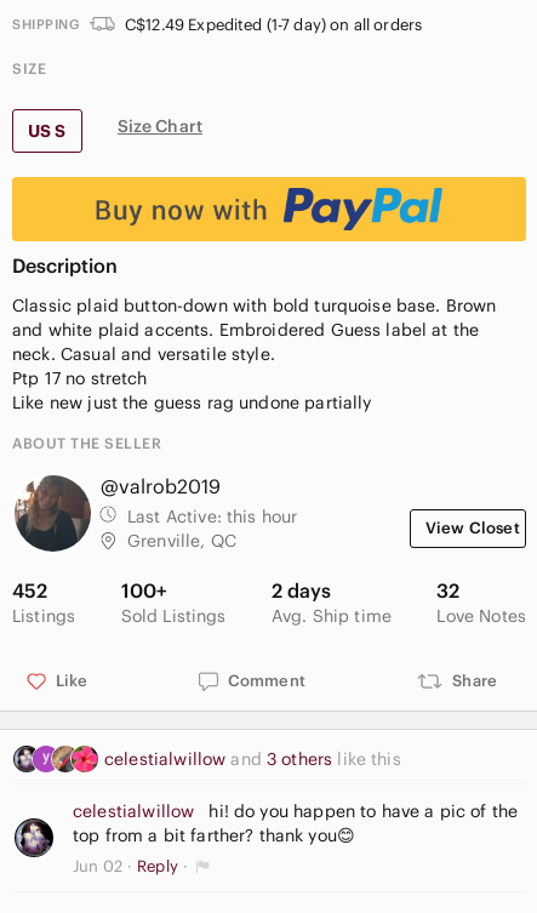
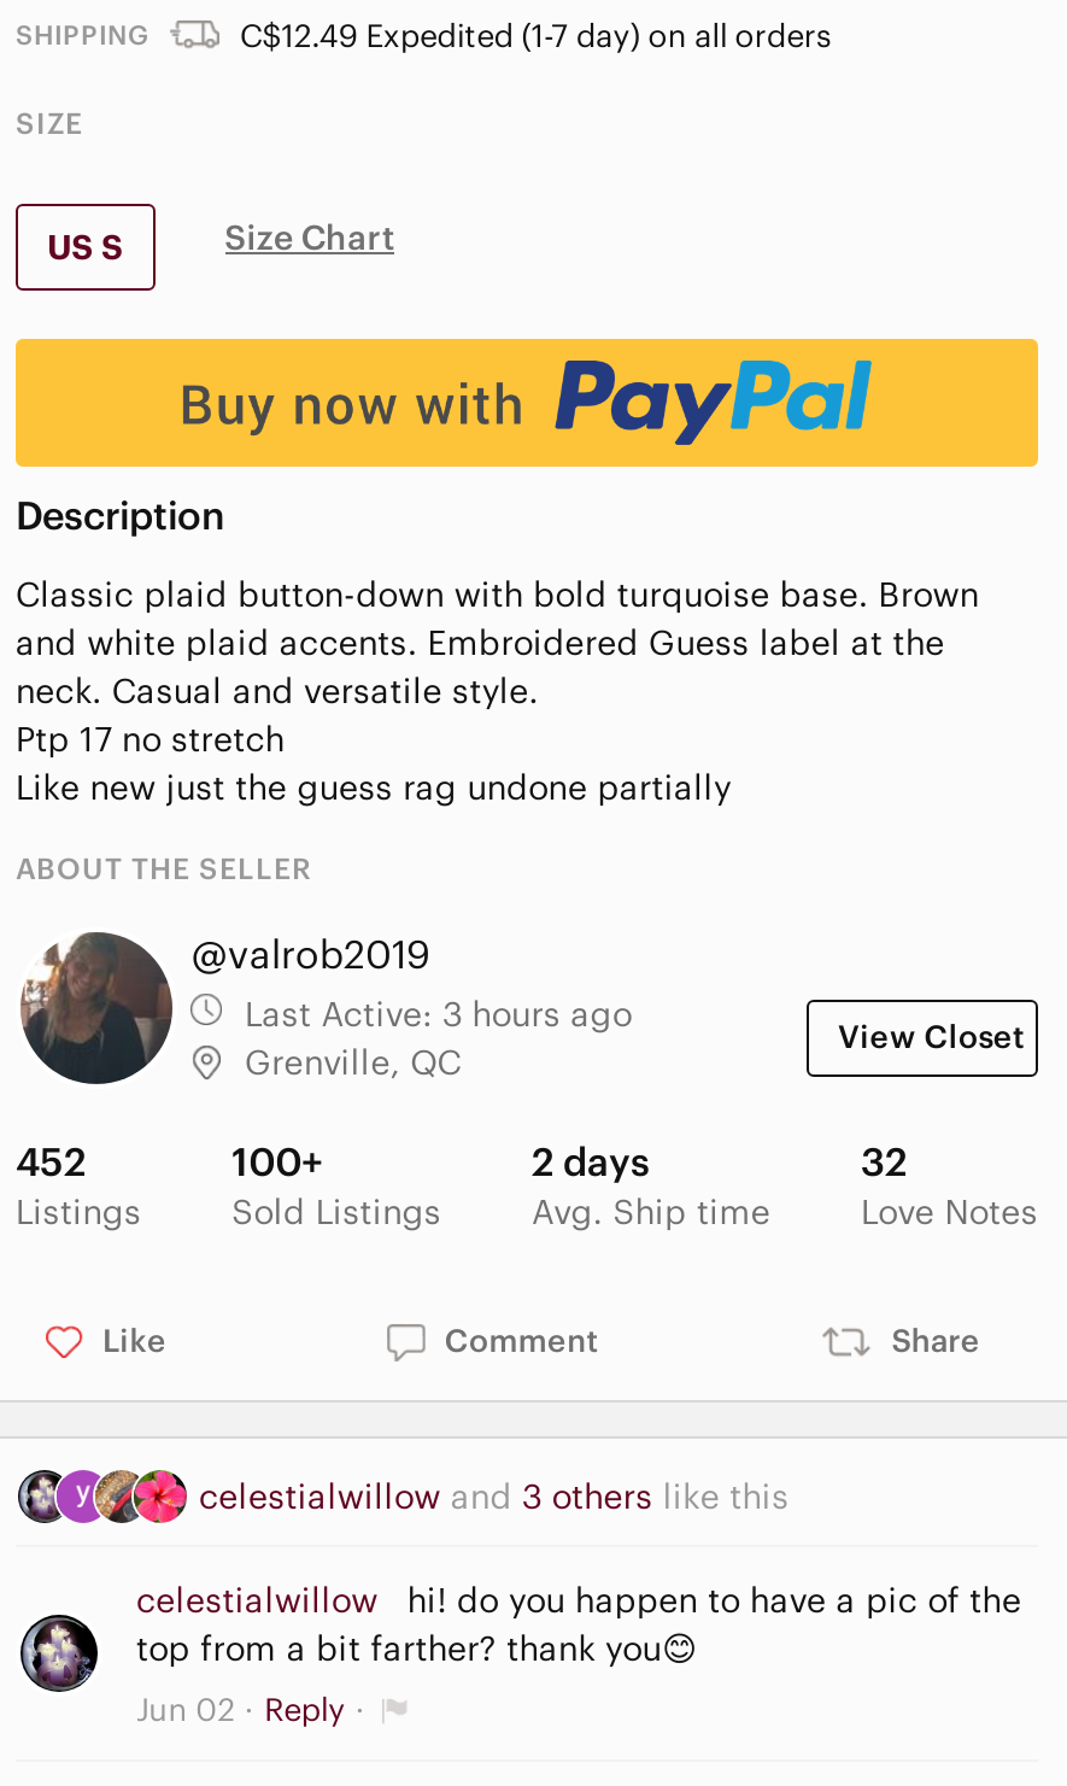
- Last Active: this hour
+ Last Active: 3 hours ago
